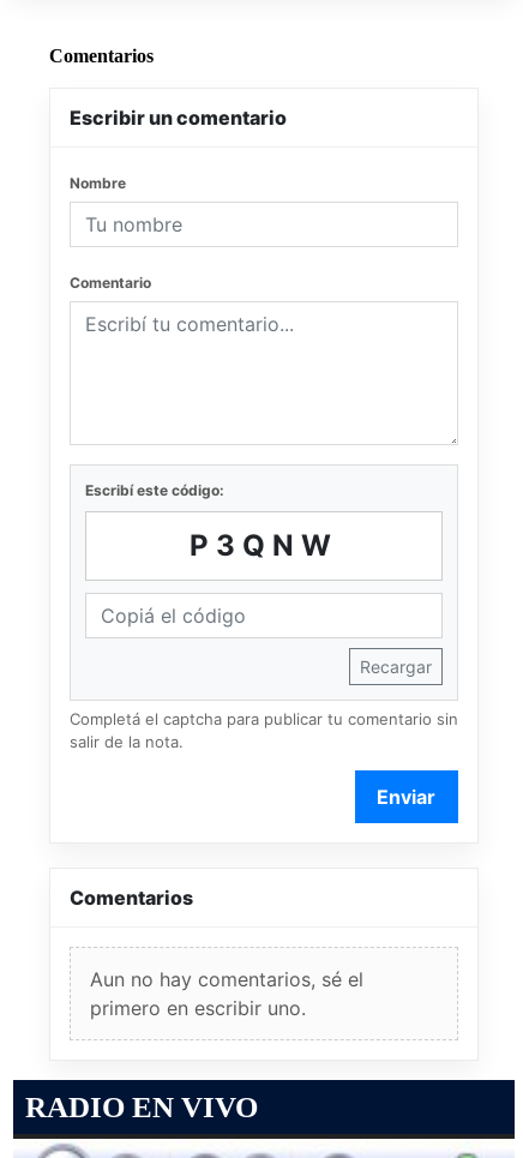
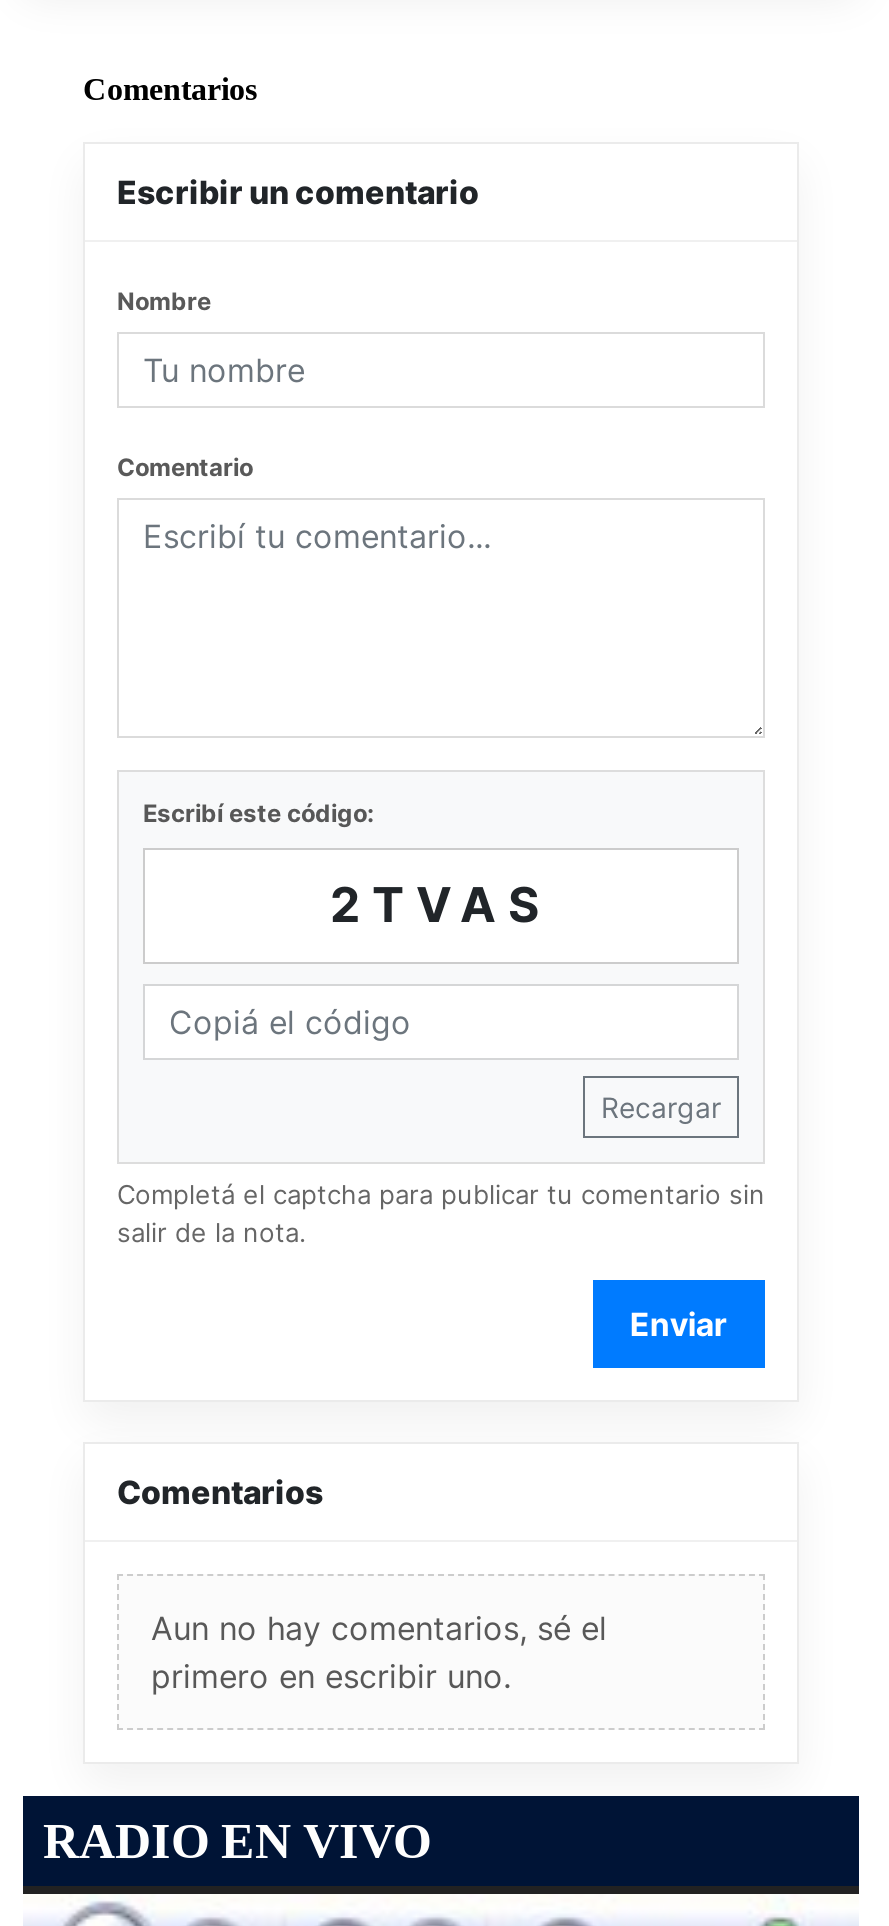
- P3QNW
+ 2TVAS
